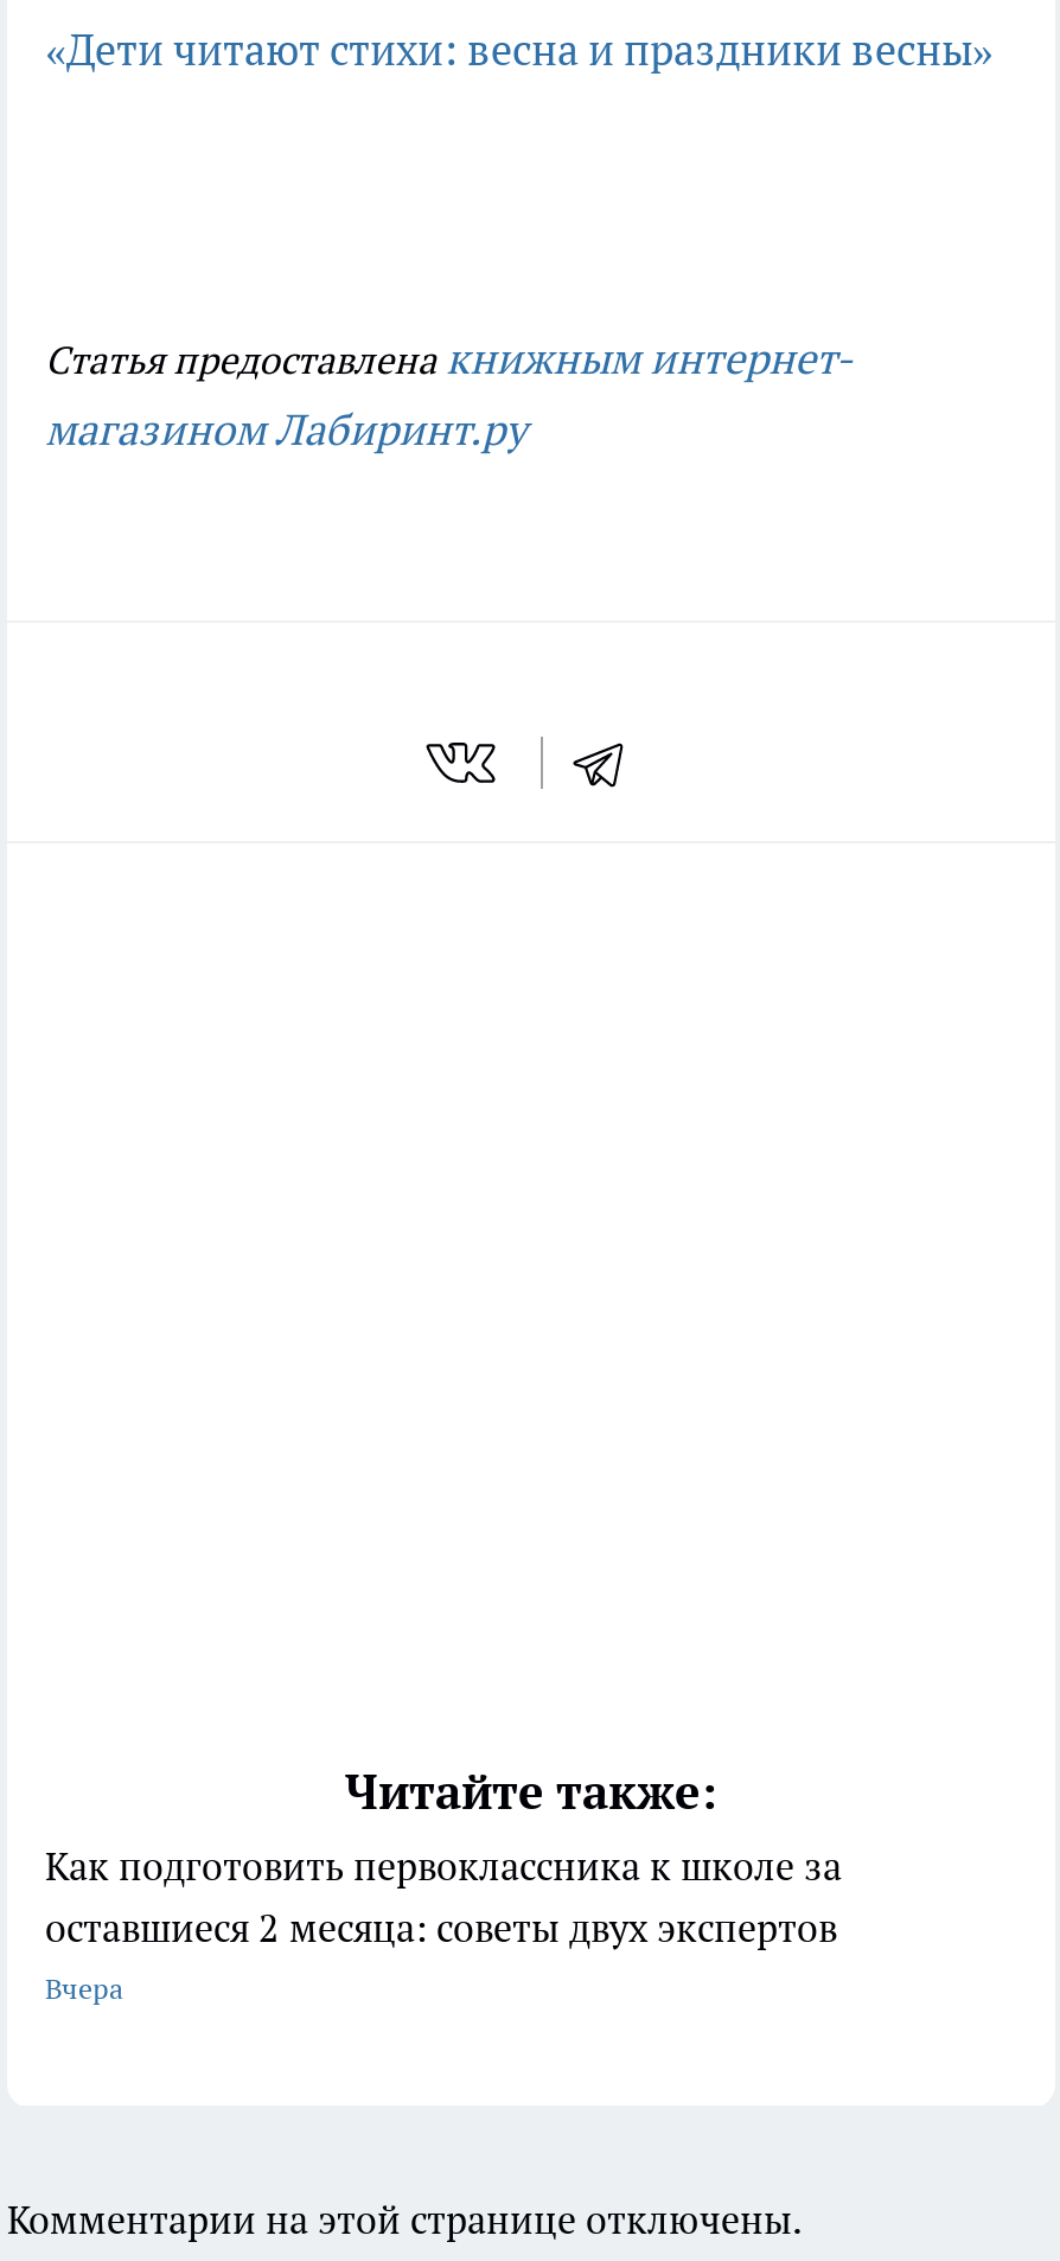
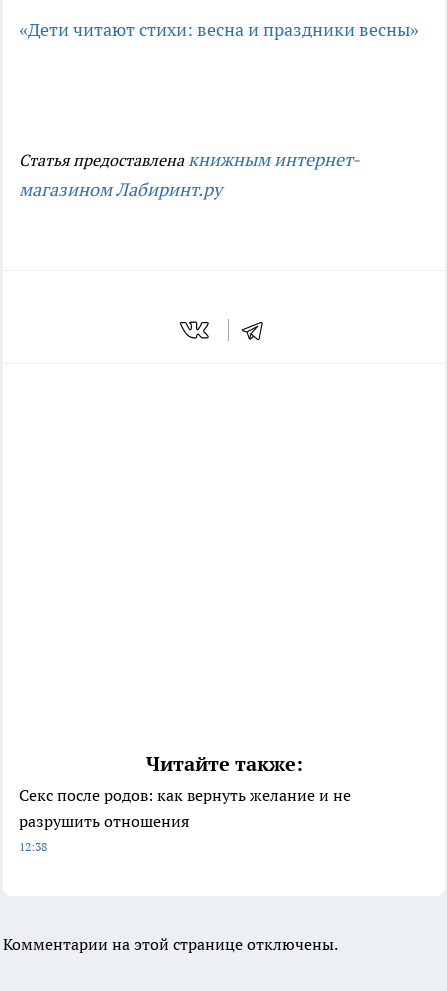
- Как подготовить первоклассника к школе за
- оставшиеся 2 месяца: советы двух экспертов
- Вчера
+ Секс после родов: как вернуть желание и не
+ разрушить отношения
+ 12:38
